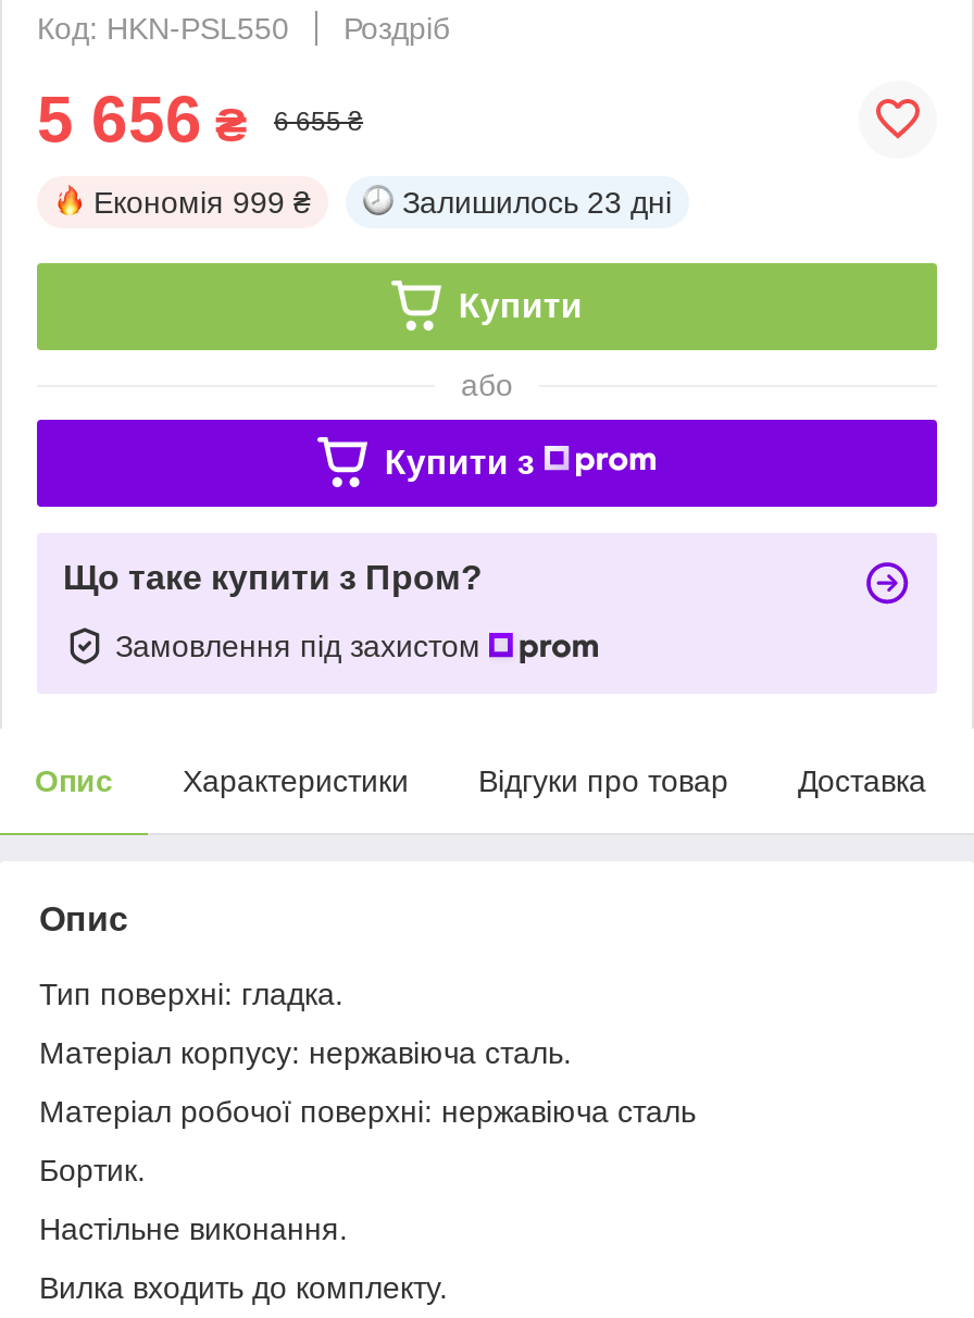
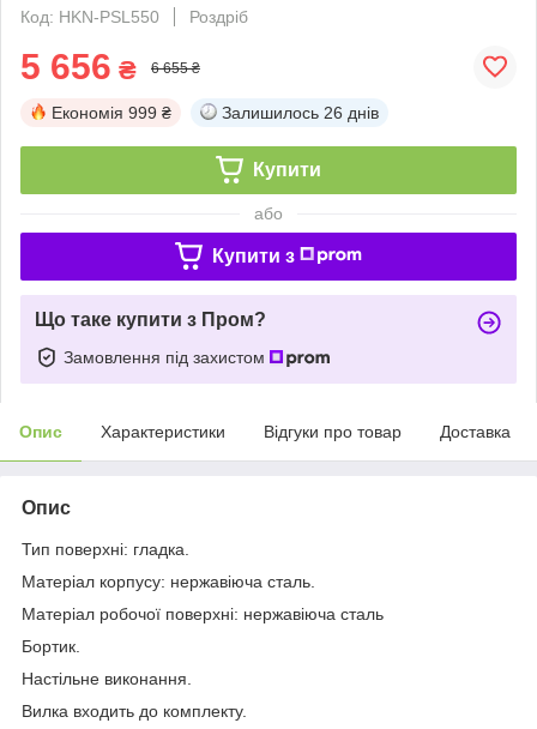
- Залишилось 23 дні
+ Залишилось 26 днів
